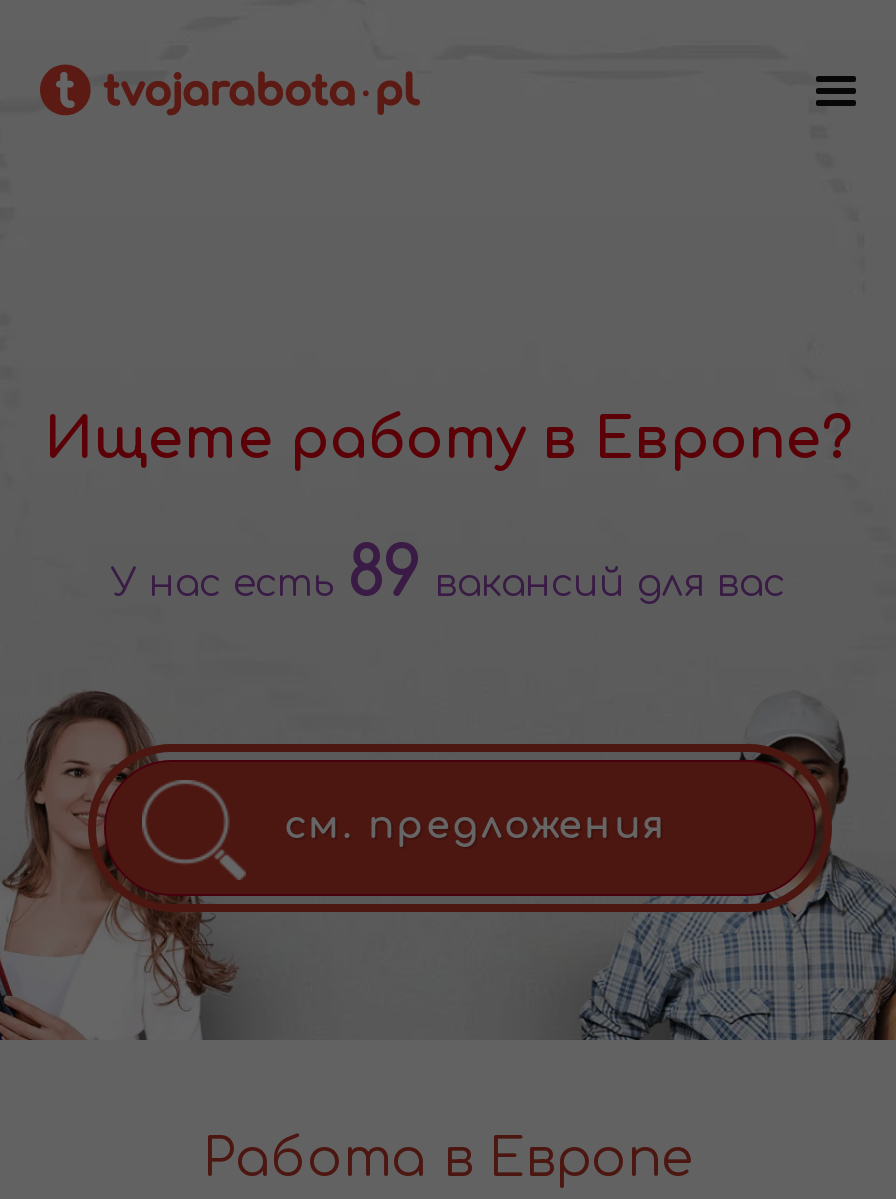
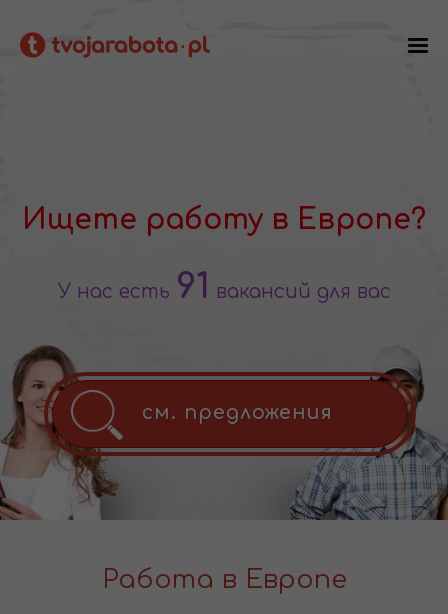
- У нас есть 89 вакансий для вас
+ У нас есть 91 вакансий для вас
